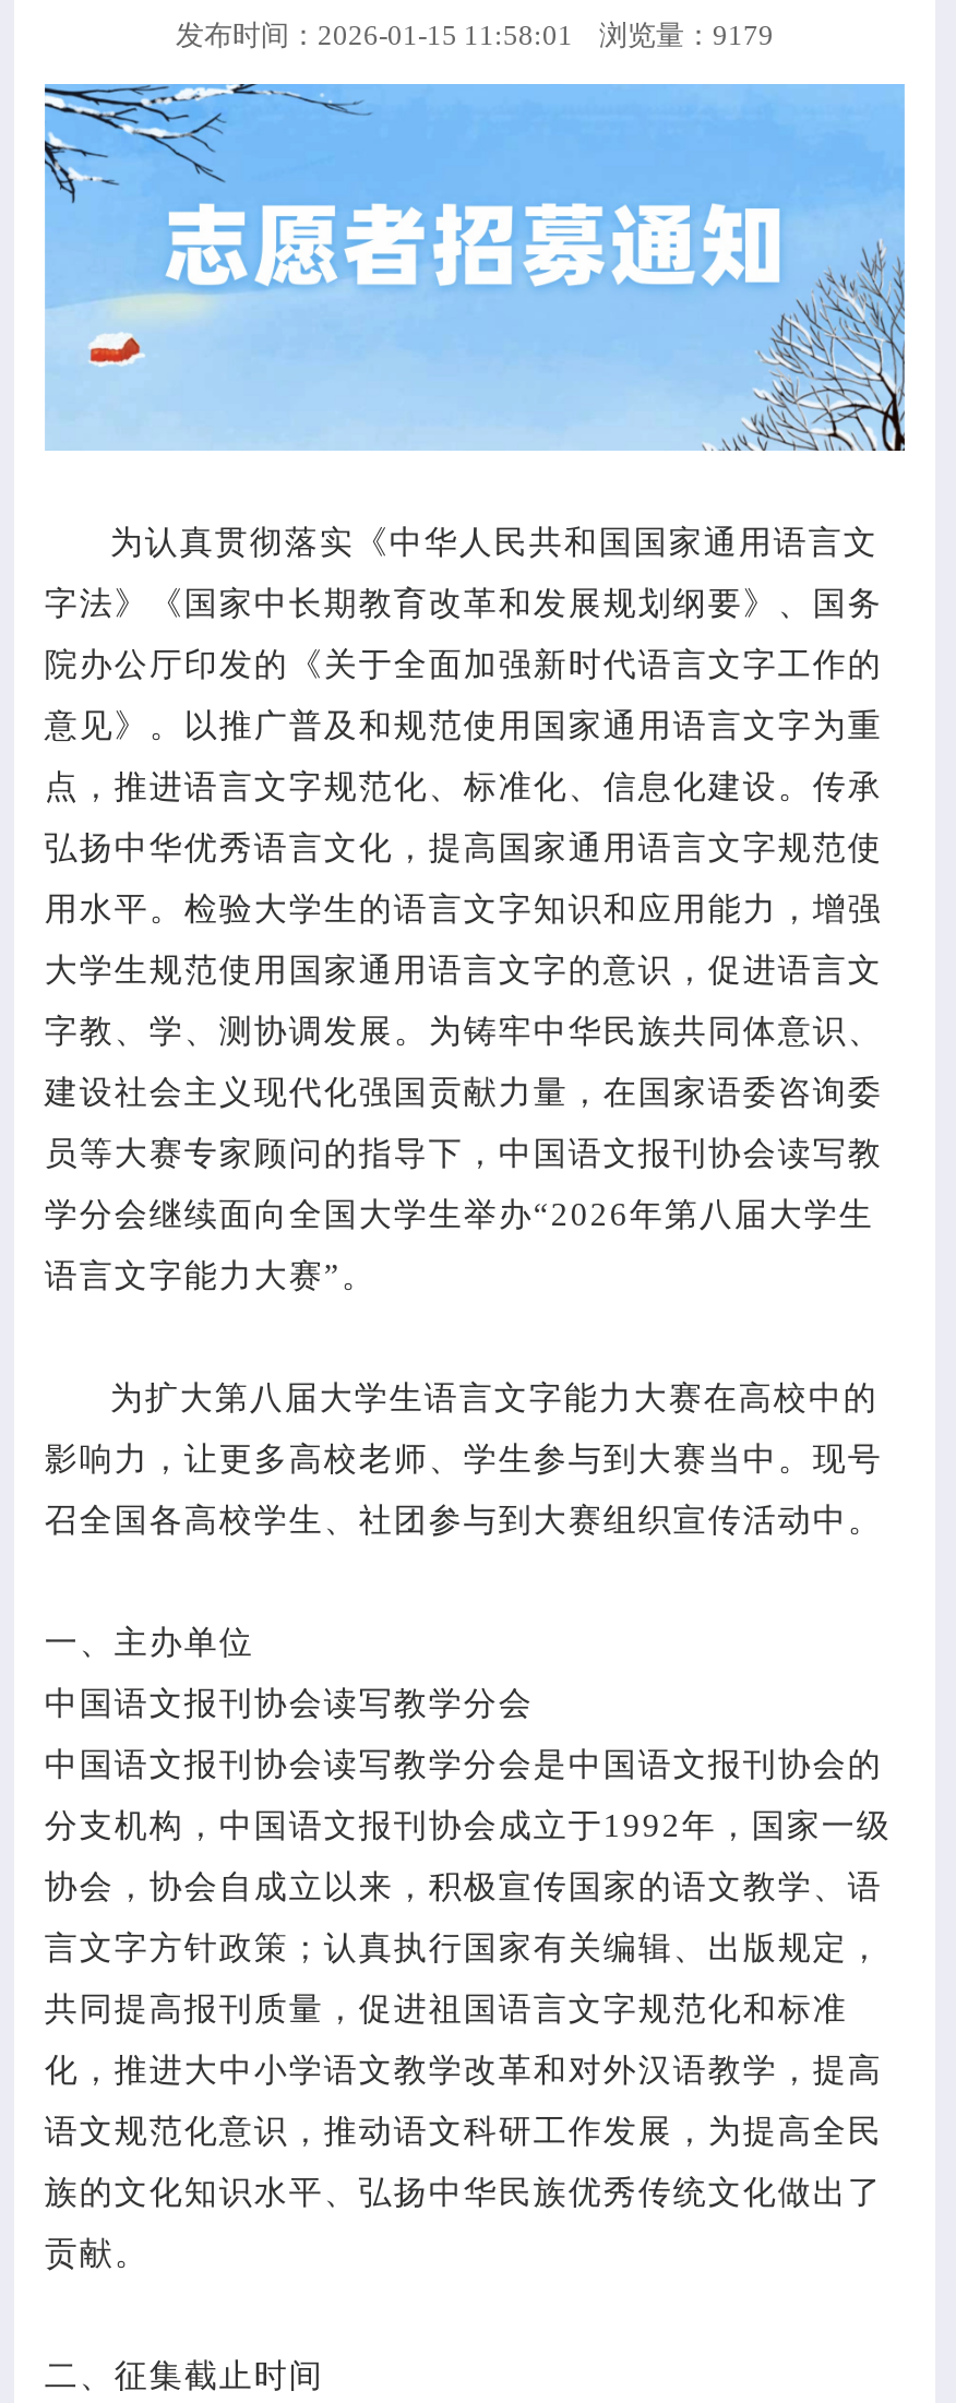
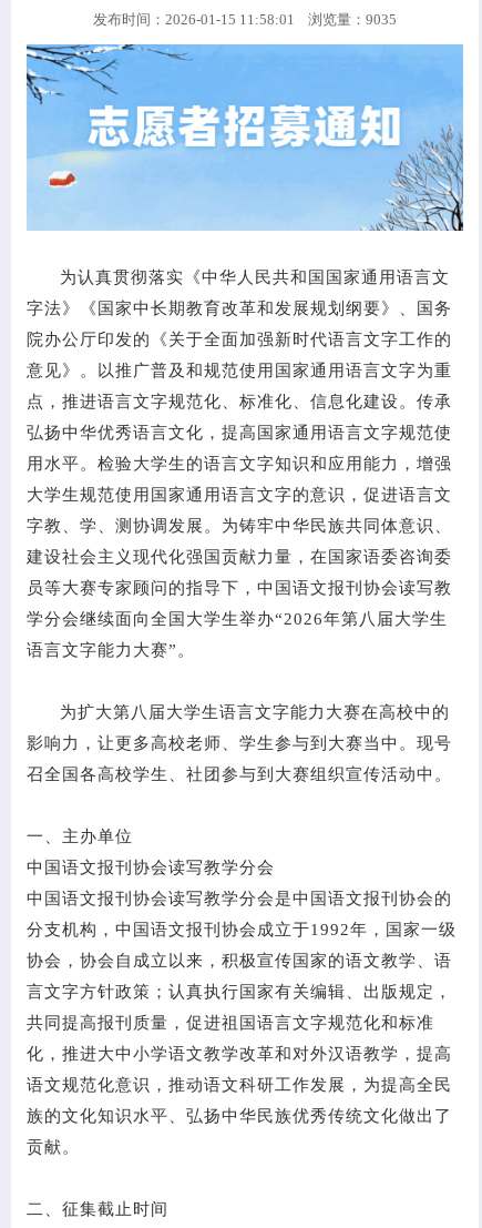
- 发布时间：2026-01-15 11:58:01 浏览量：9179
+ 发布时间：2026-01-15 11:58:01 浏览量：9035
